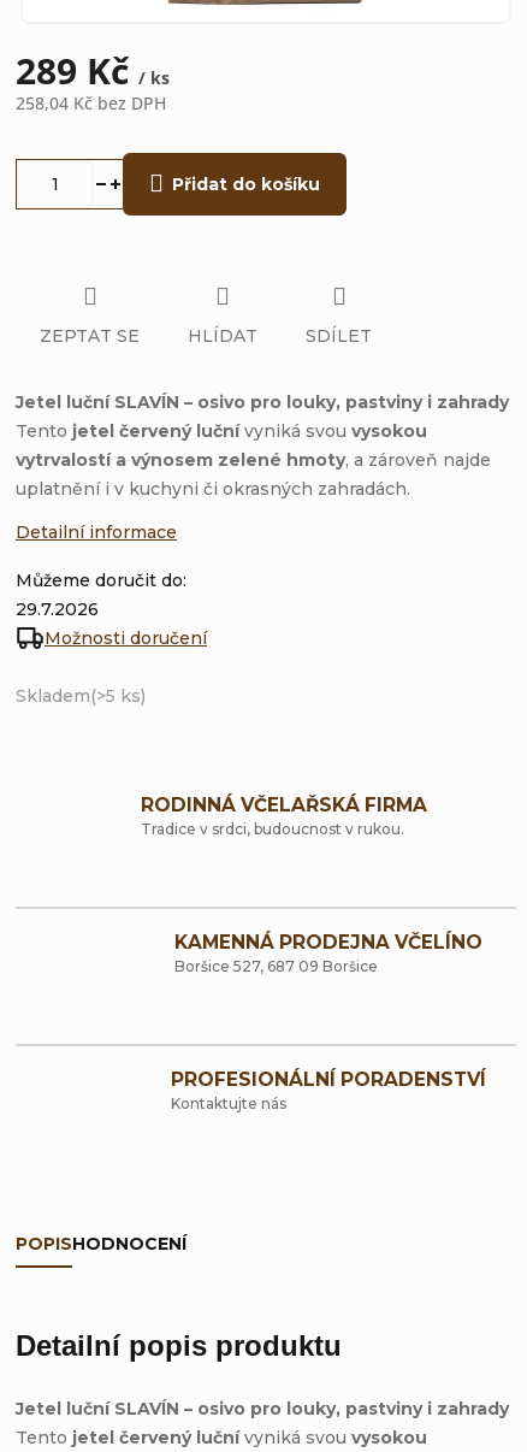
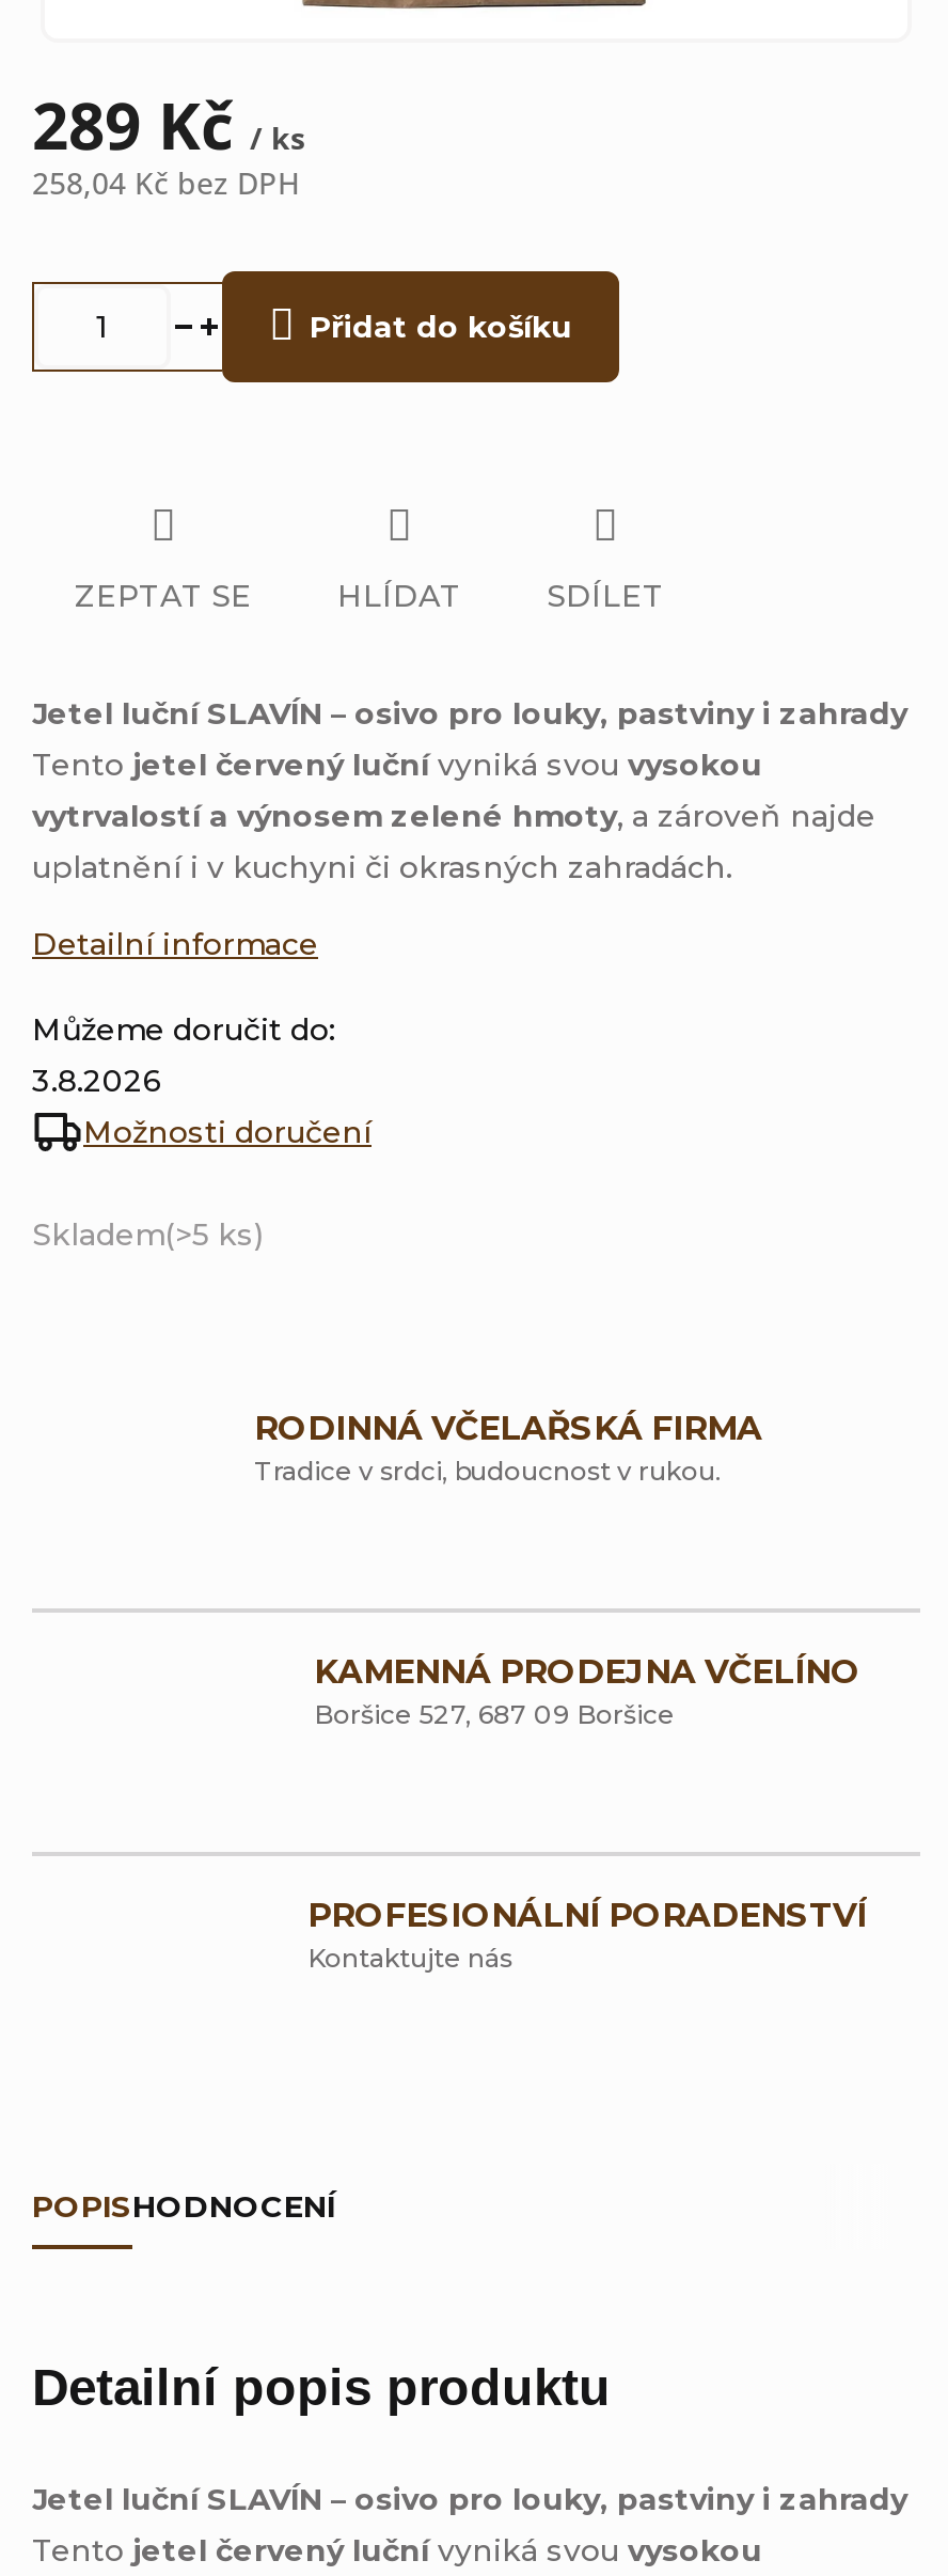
- 29.7.2026
+ 3.8.2026
